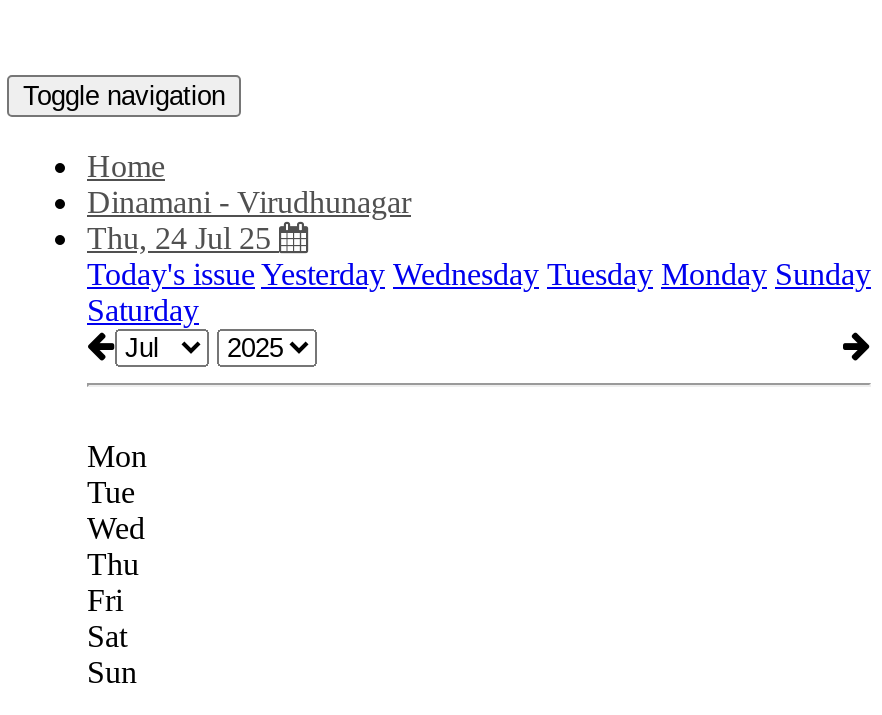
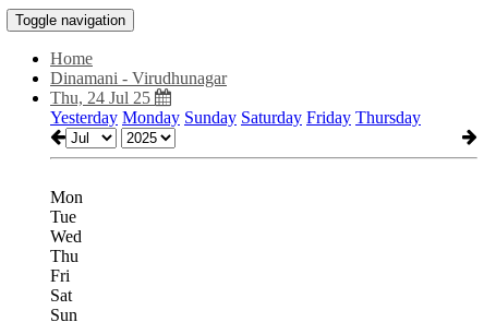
- Today's issue Yesterday Wednesday Tuesday Monday Sunday
- Saturday
+ Yesterday Monday Sunday Saturday Friday Thursday
